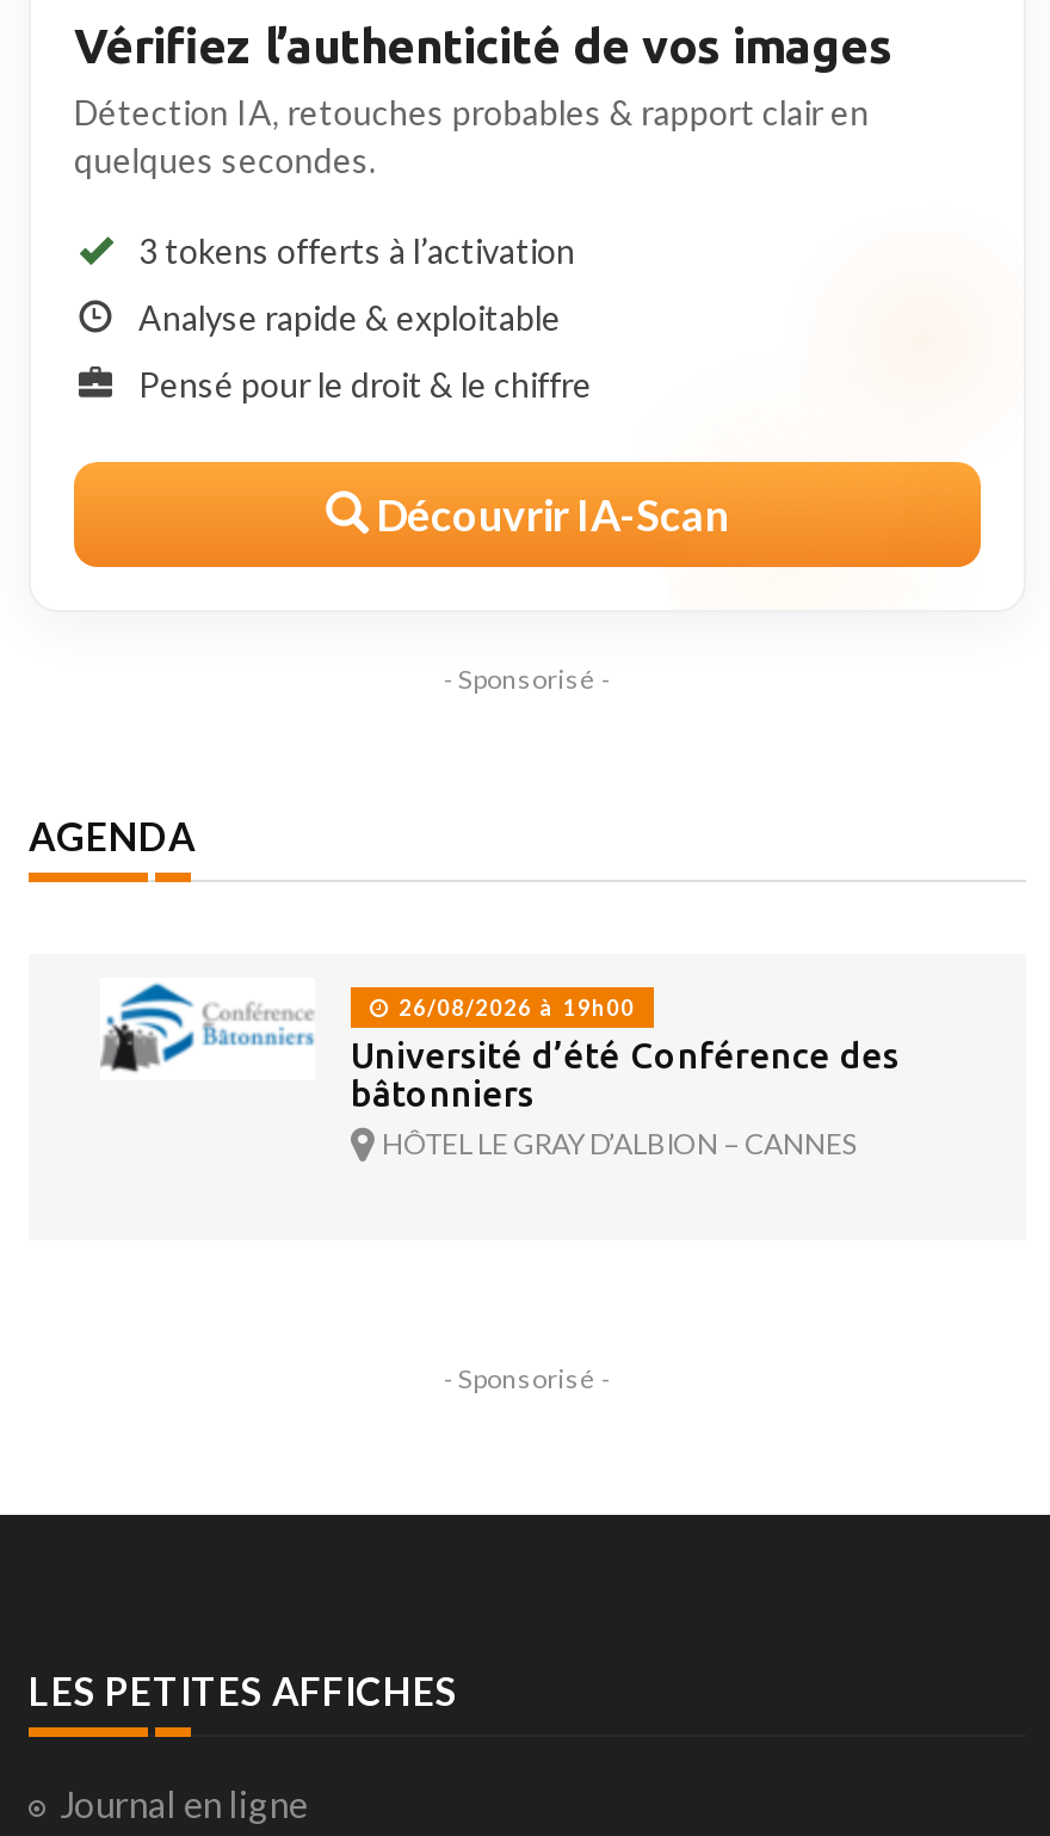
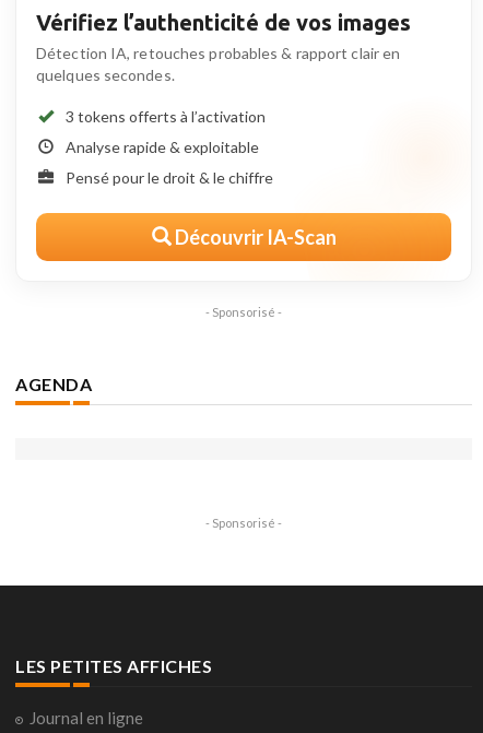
- [image]
- 26/08/2026 à 19h00
- Université d’été Conférence des
- bâtonniers
- HÔTEL LE GRAY D’ALBION – CANNES
